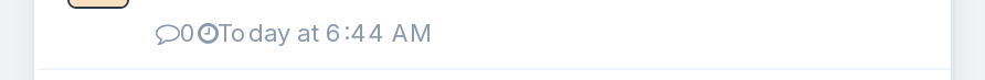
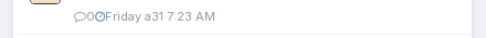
- 0 Today at 6:44 AM
+ 0 Friday a31 7:23 AM
